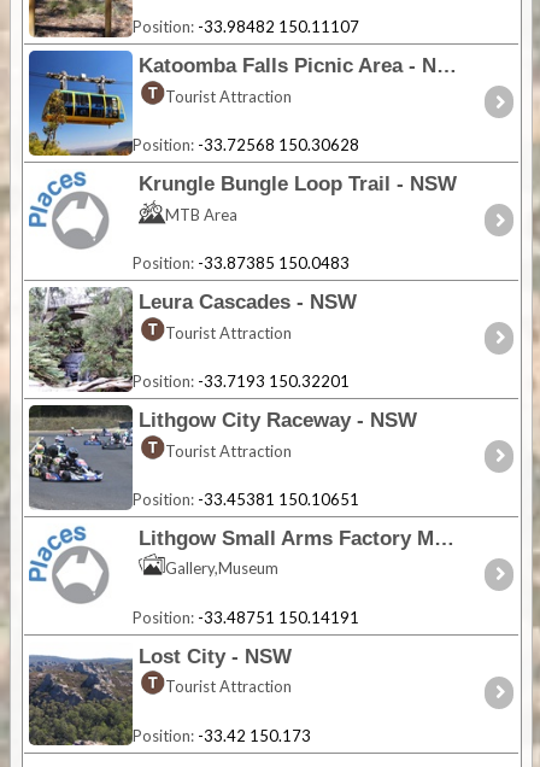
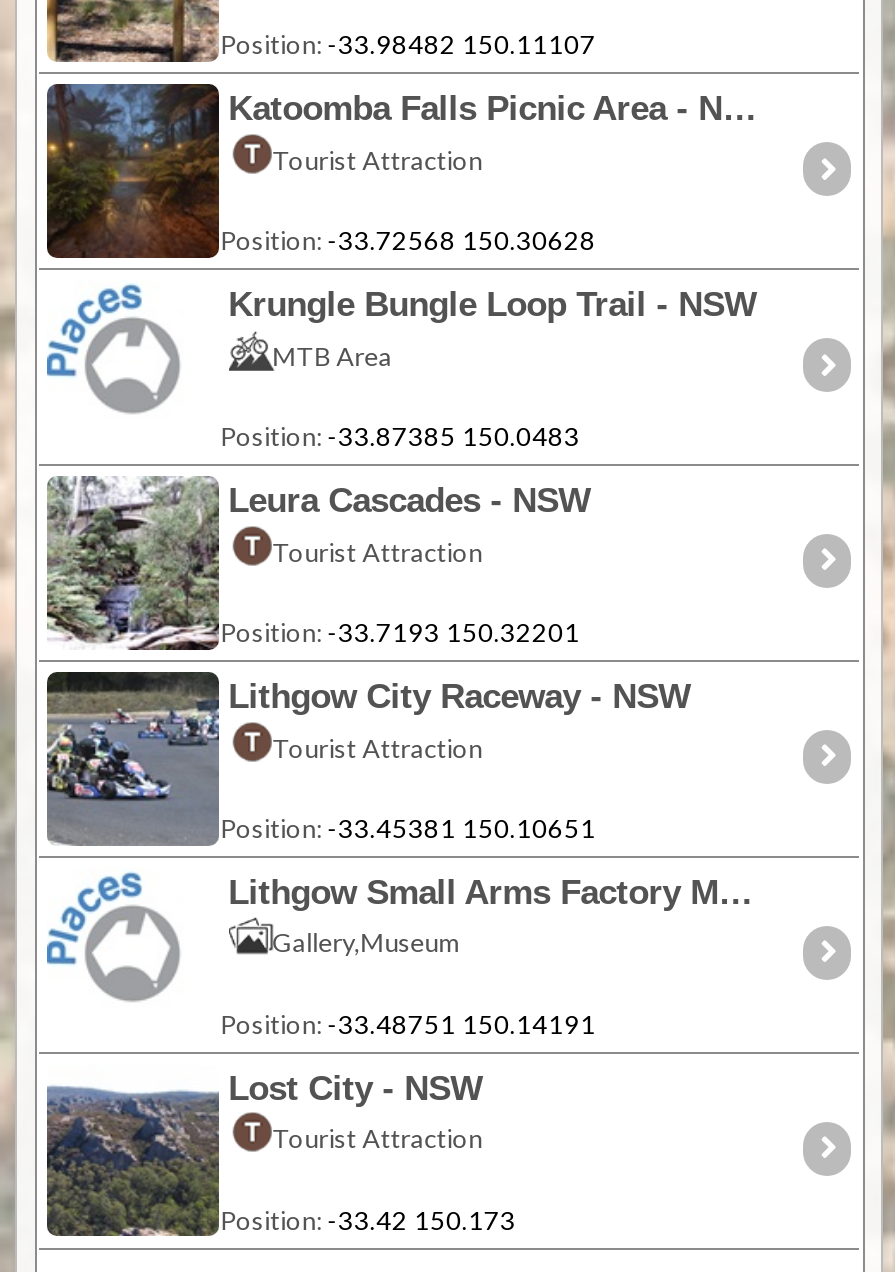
- [image]
+ [image]
